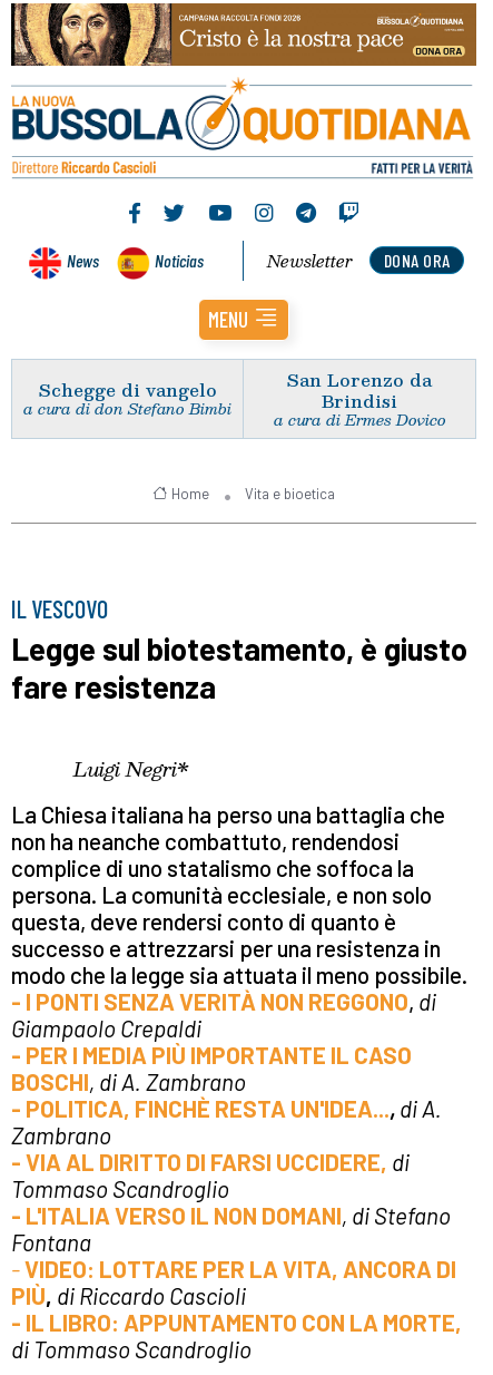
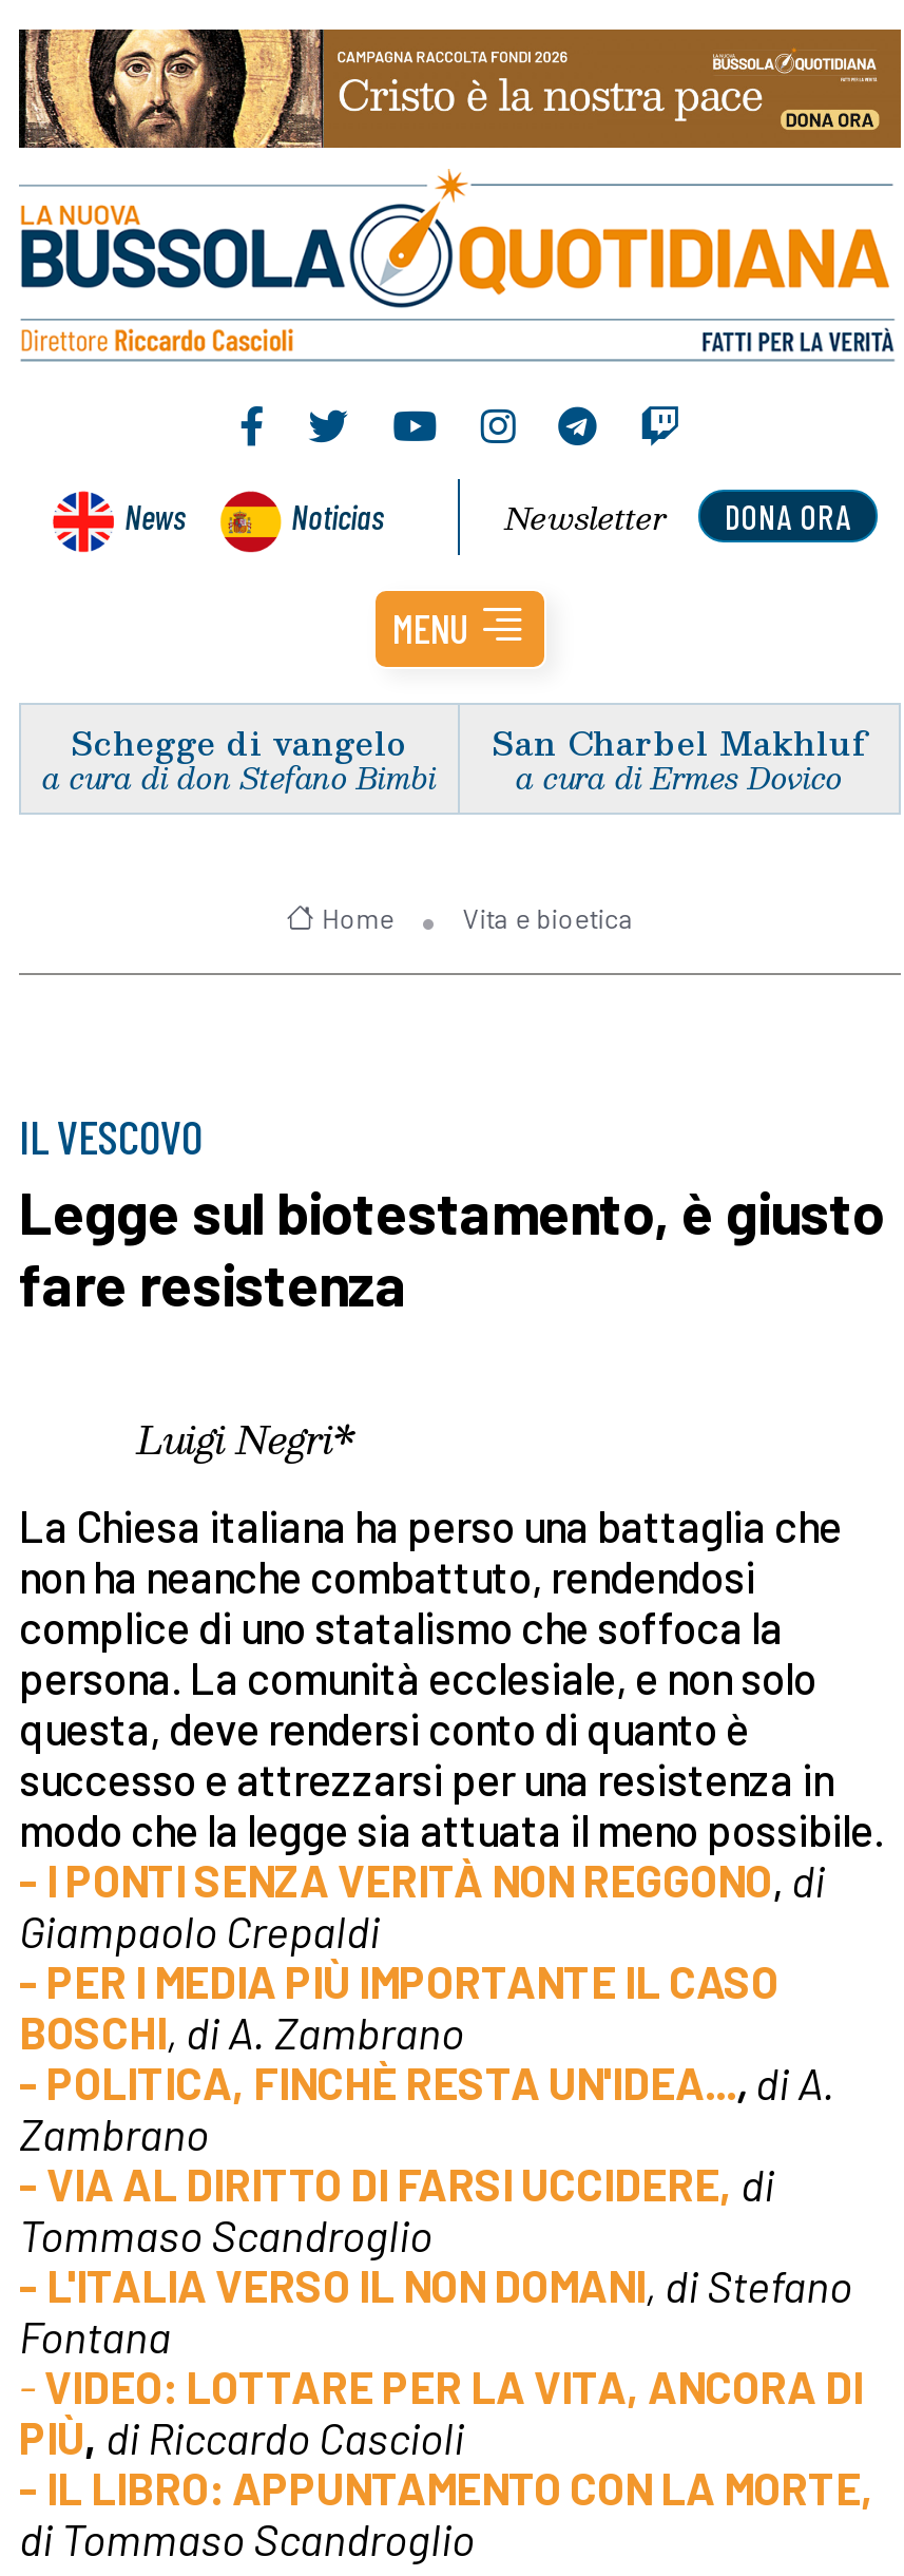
- San Lorenzo da
- Brindisi
+ San Charbel Makhluf
